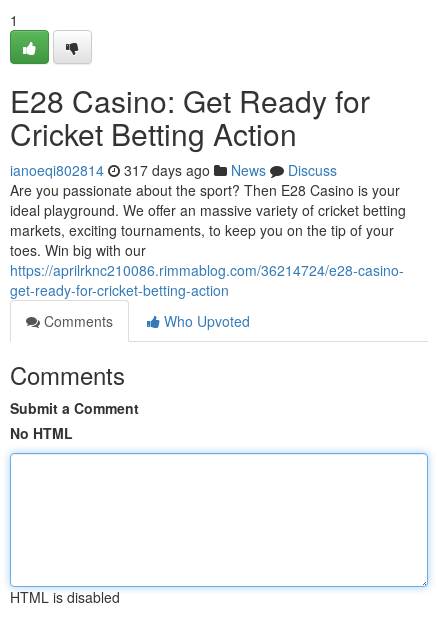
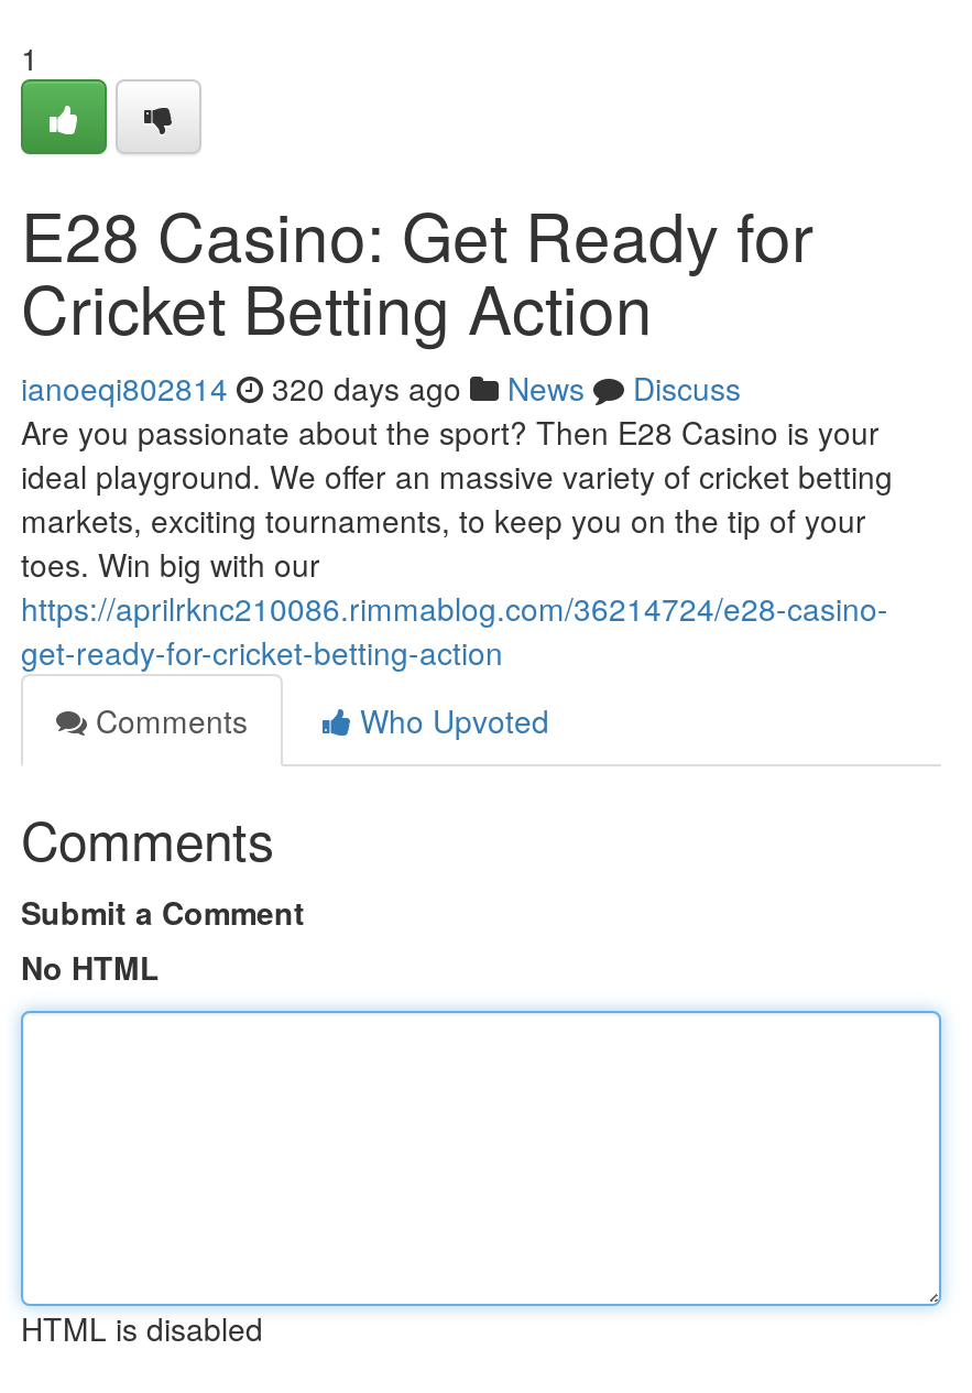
- ianoeqi802814 317 days ago News Discuss
+ ianoeqi802814 320 days ago News Discuss
